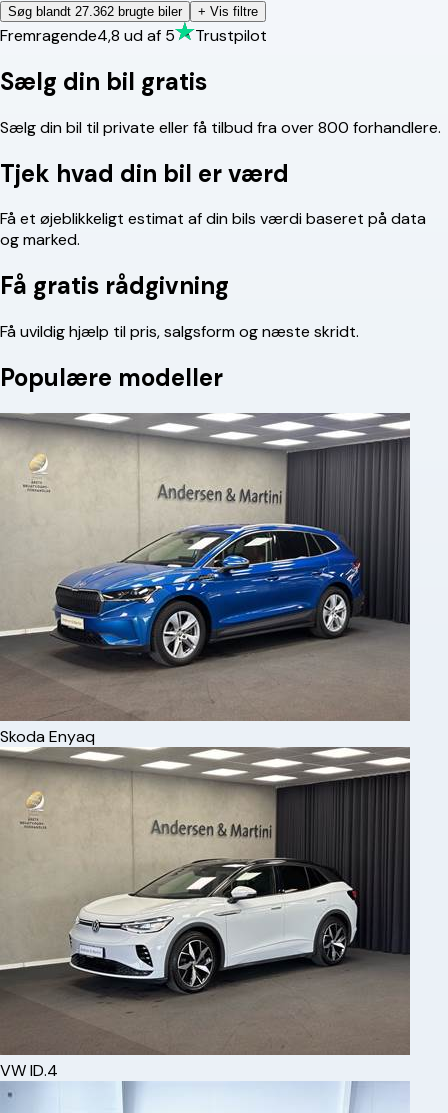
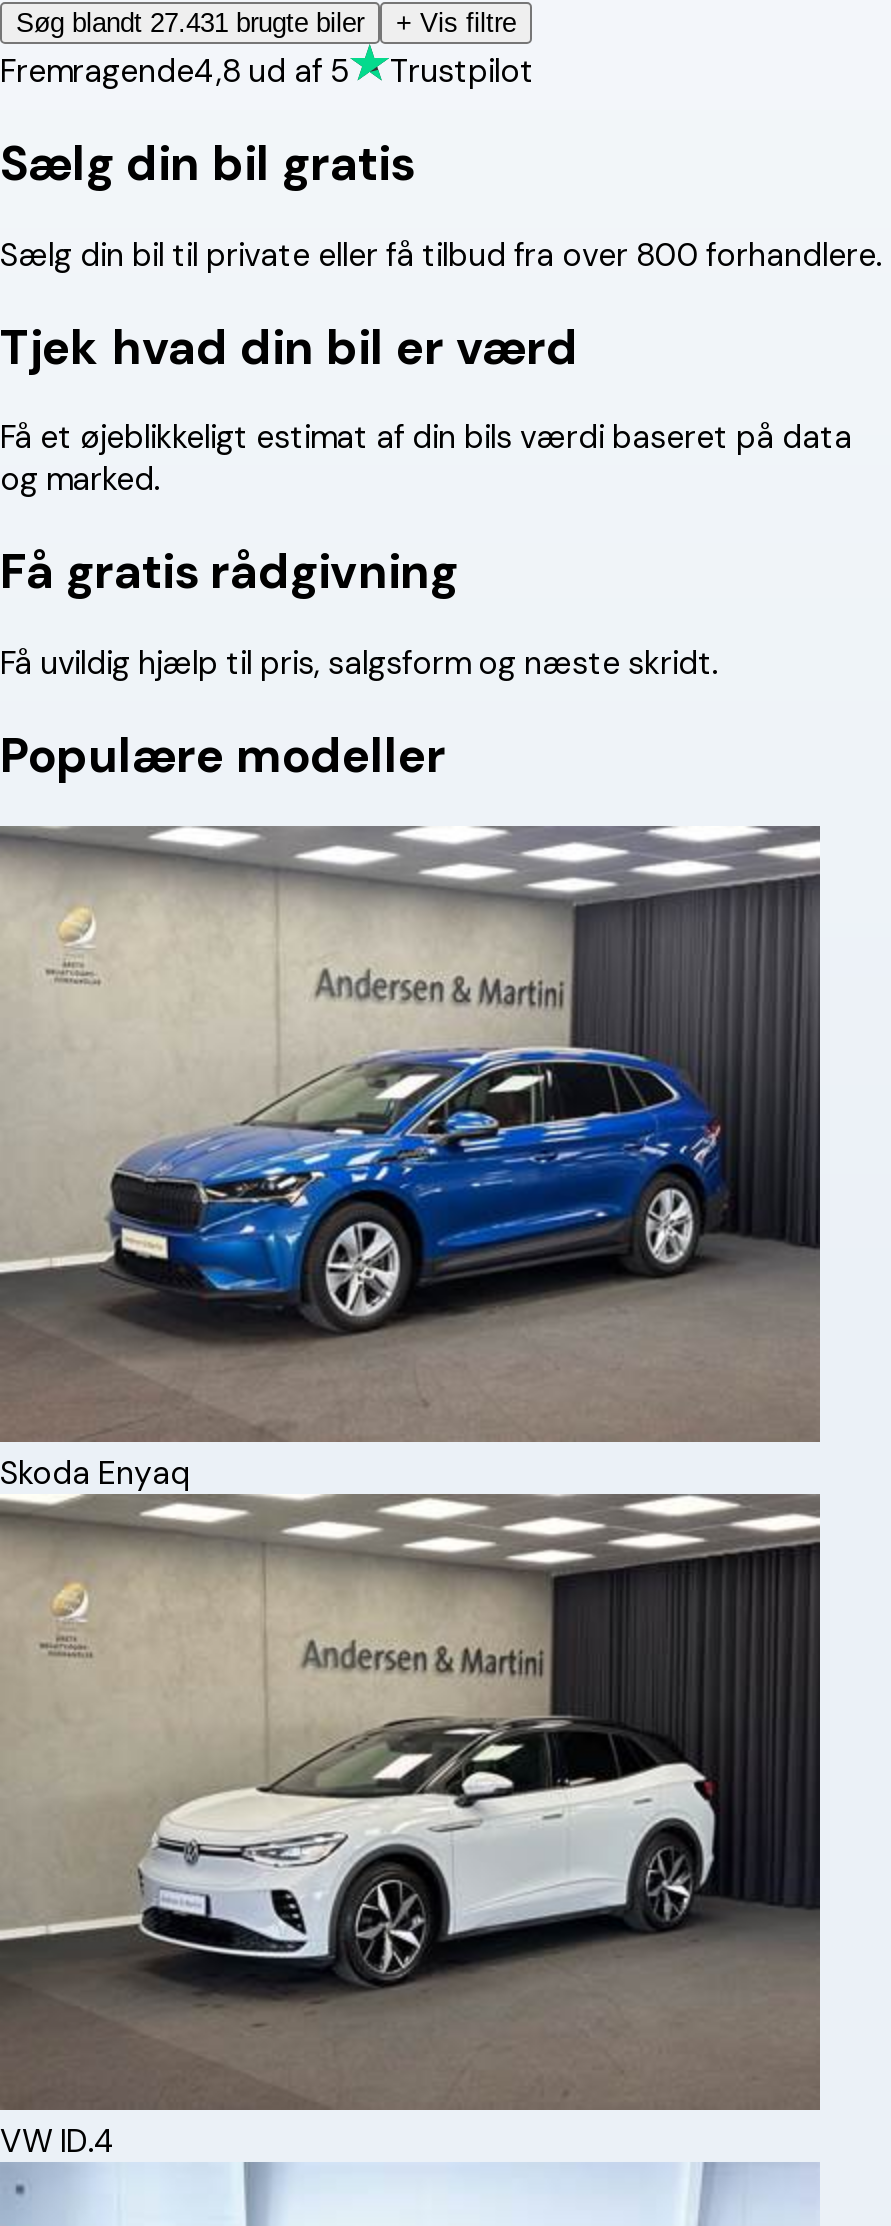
- Søg blandt 27.362 brugte biler
+ Søg blandt 27.431 brugte biler
